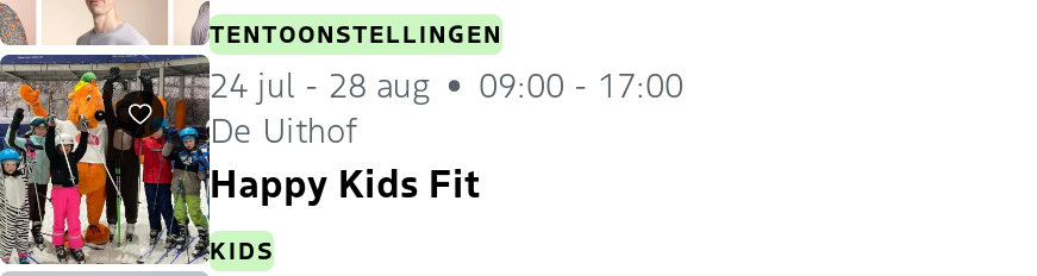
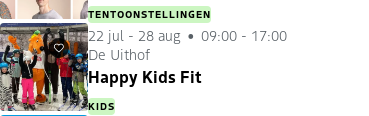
- 24 jul - 28 aug 09:00 - 17:00
+ 22 jul - 28 aug 09:00 - 17:00
